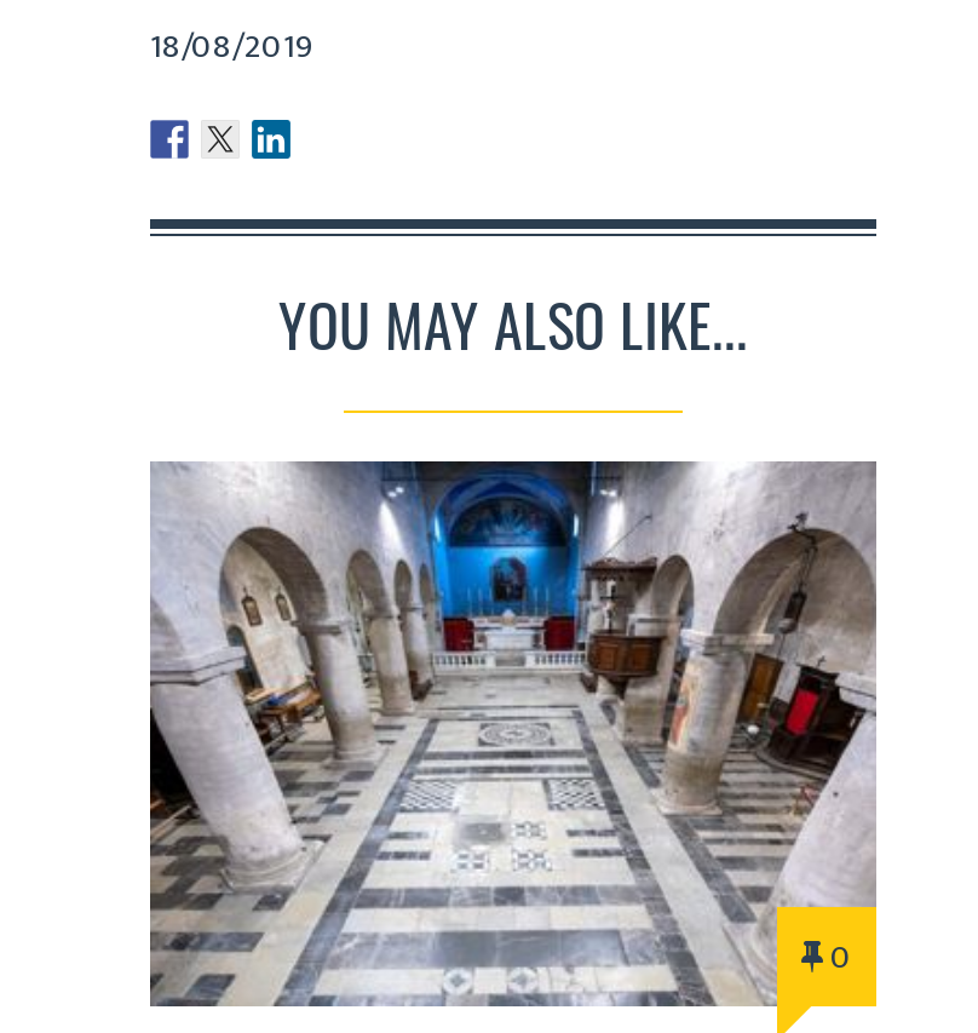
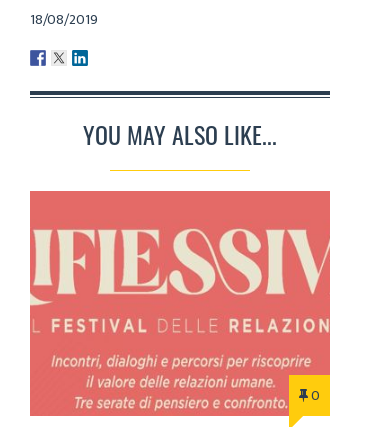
- [image]
+ [image]
